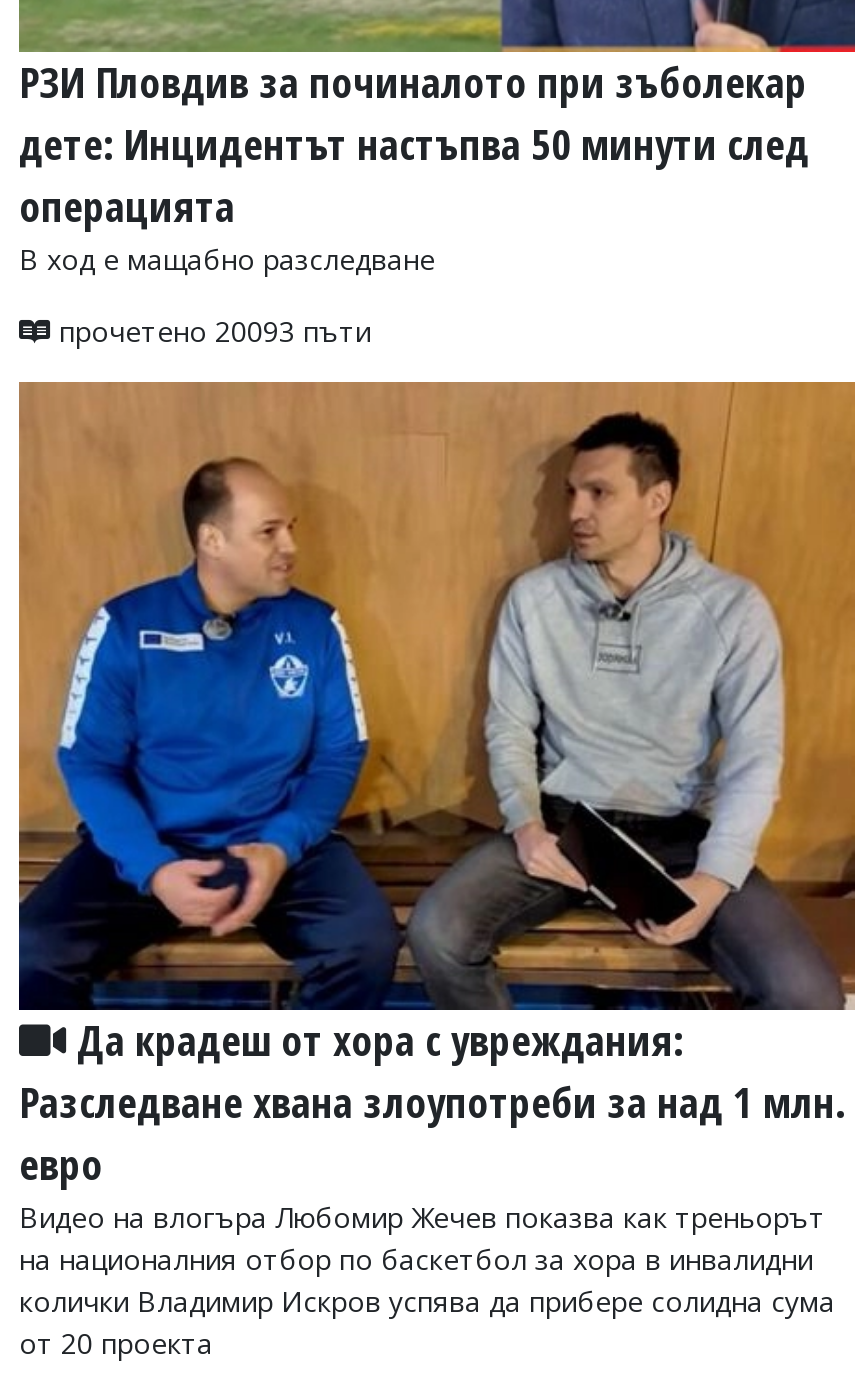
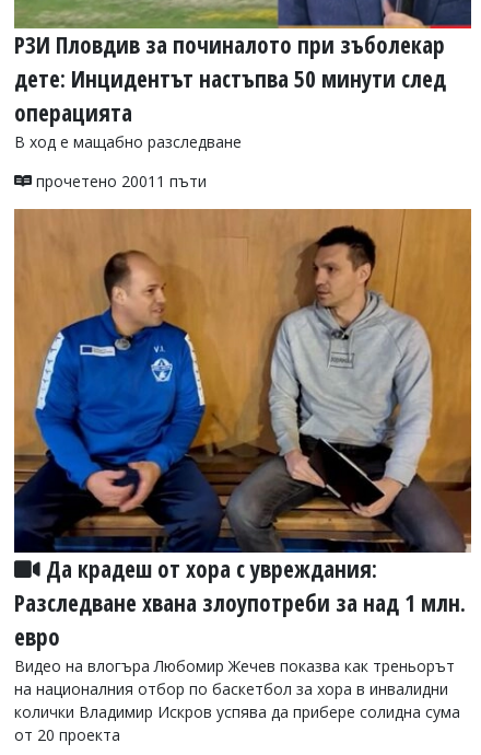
- прочетено 20093 пъти
+ прочетено 20011 пъти
